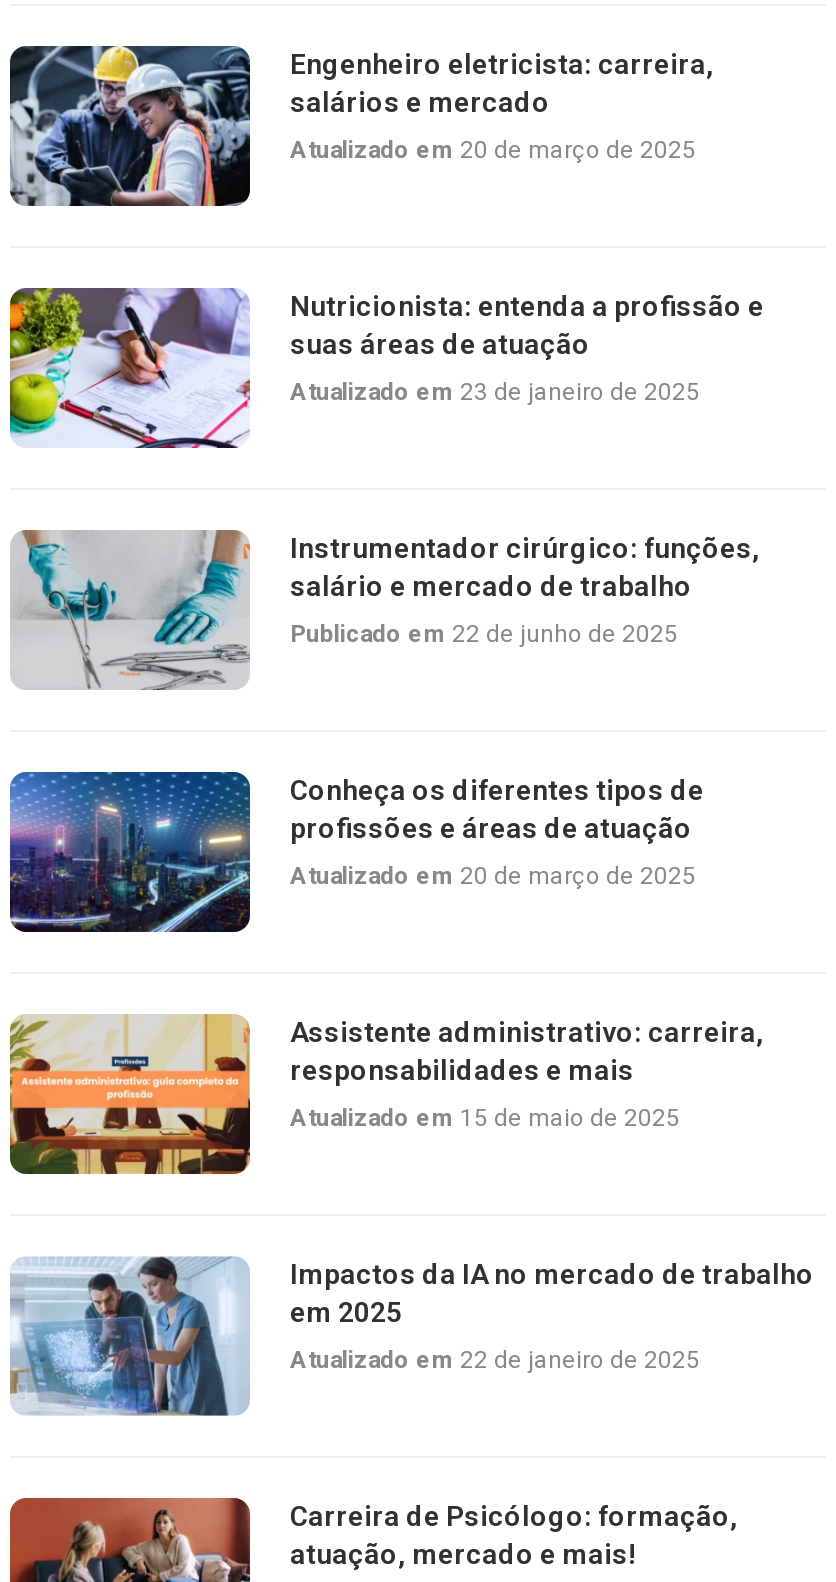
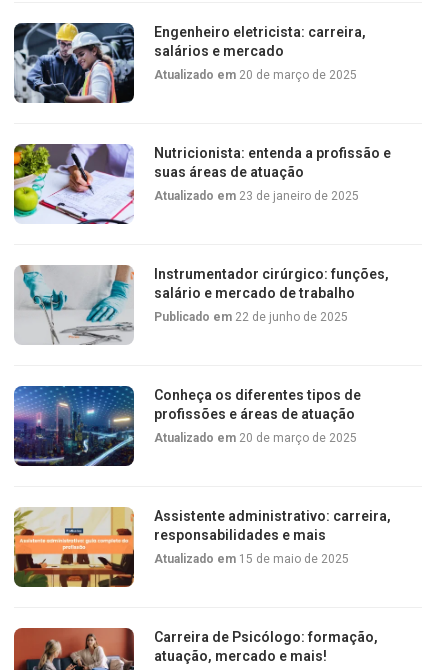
- [image]
- Impactos da IA no mercado de trabalho
- em 2025
- Atualizado em 22 de janeiro de 2025
